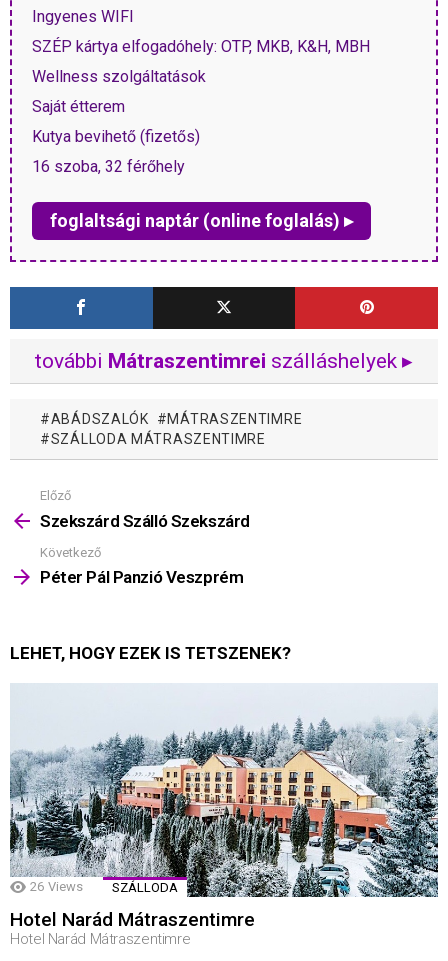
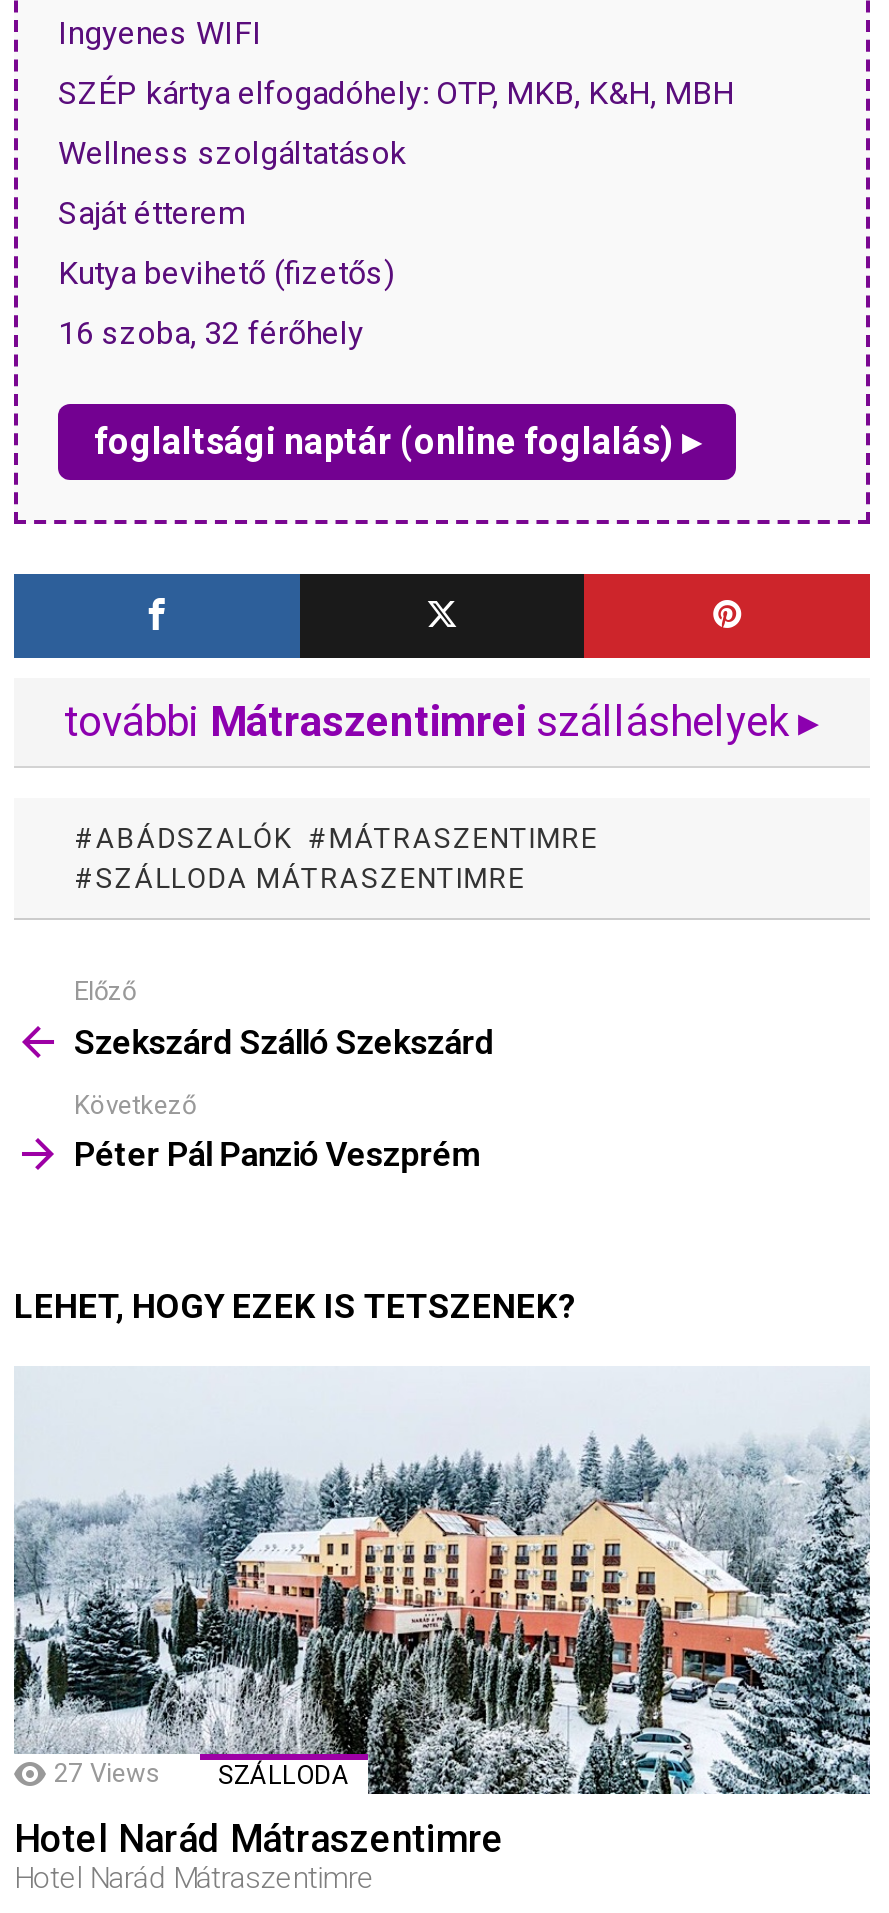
- 26 Views SZÁLLODA
+ 27 Views SZÁLLODA
